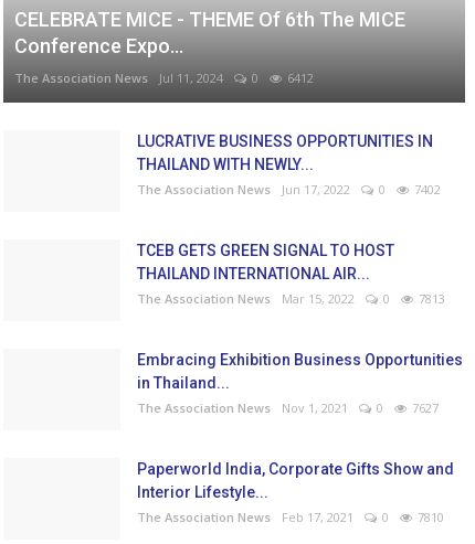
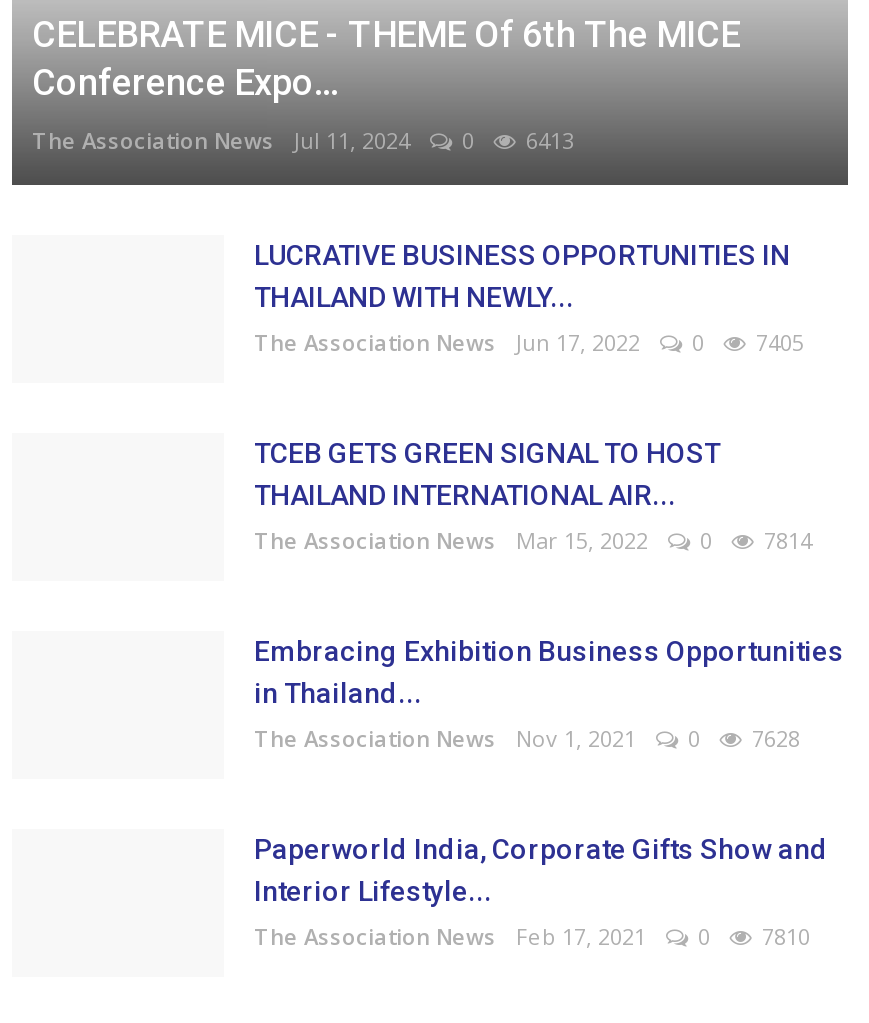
- The Association News Jul 11, 2024 0 6412
+ The Association News Jul 11, 2024 0 6413

- The Association News Jun 17, 2022 0 7402
+ The Association News Jun 17, 2022 0 7405

- The Association News Mar 15, 2022 0 7813
+ The Association News Mar 15, 2022 0 7814

- The Association News Nov 1, 2021 0 7627
+ The Association News Nov 1, 2021 0 7628
